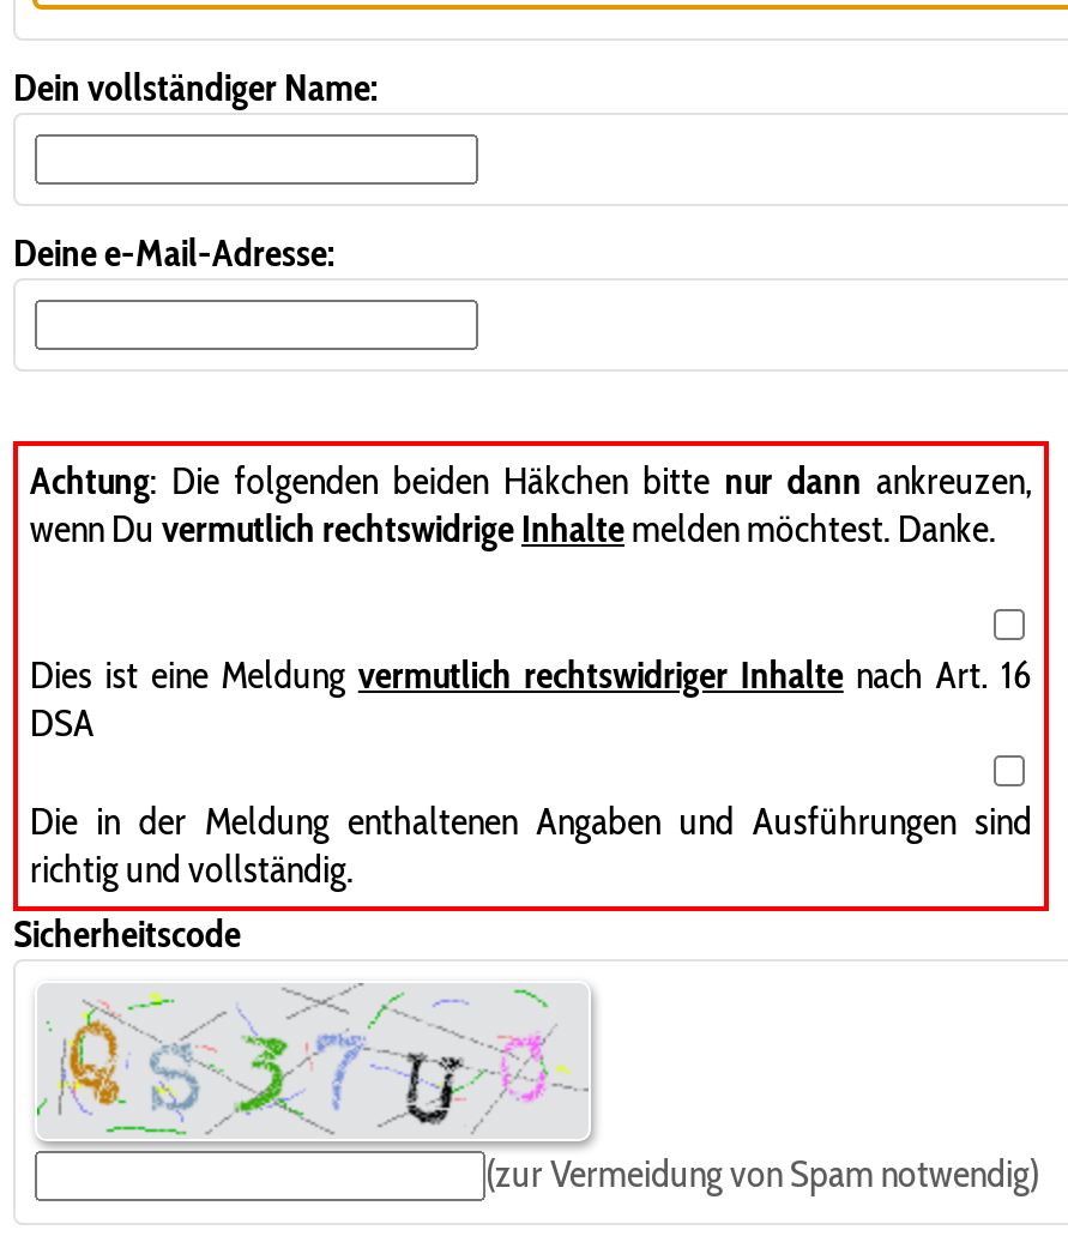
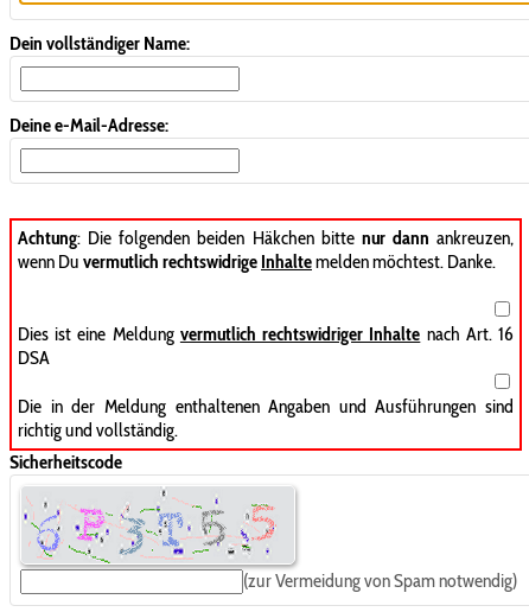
- [image]
+ [image]
